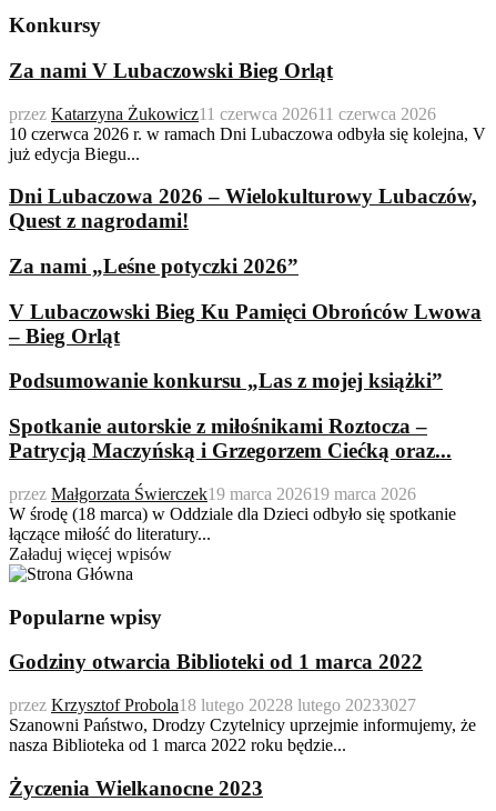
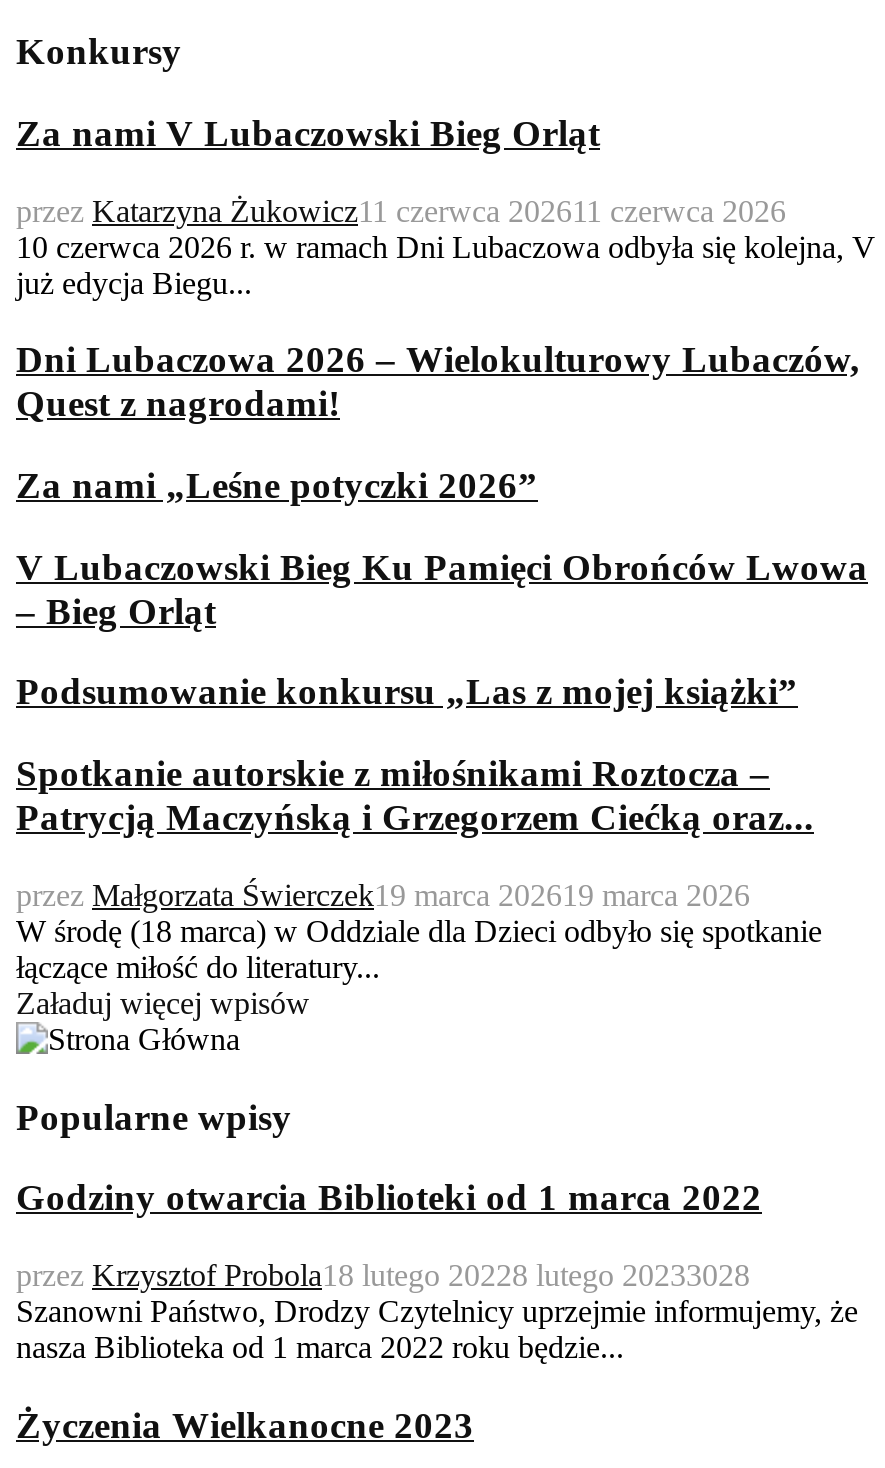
- przez Krzysztof Probola 18 lutego 20228 lutego 20233027
+ przez Krzysztof Probola 18 lutego 20228 lutego 20233028
